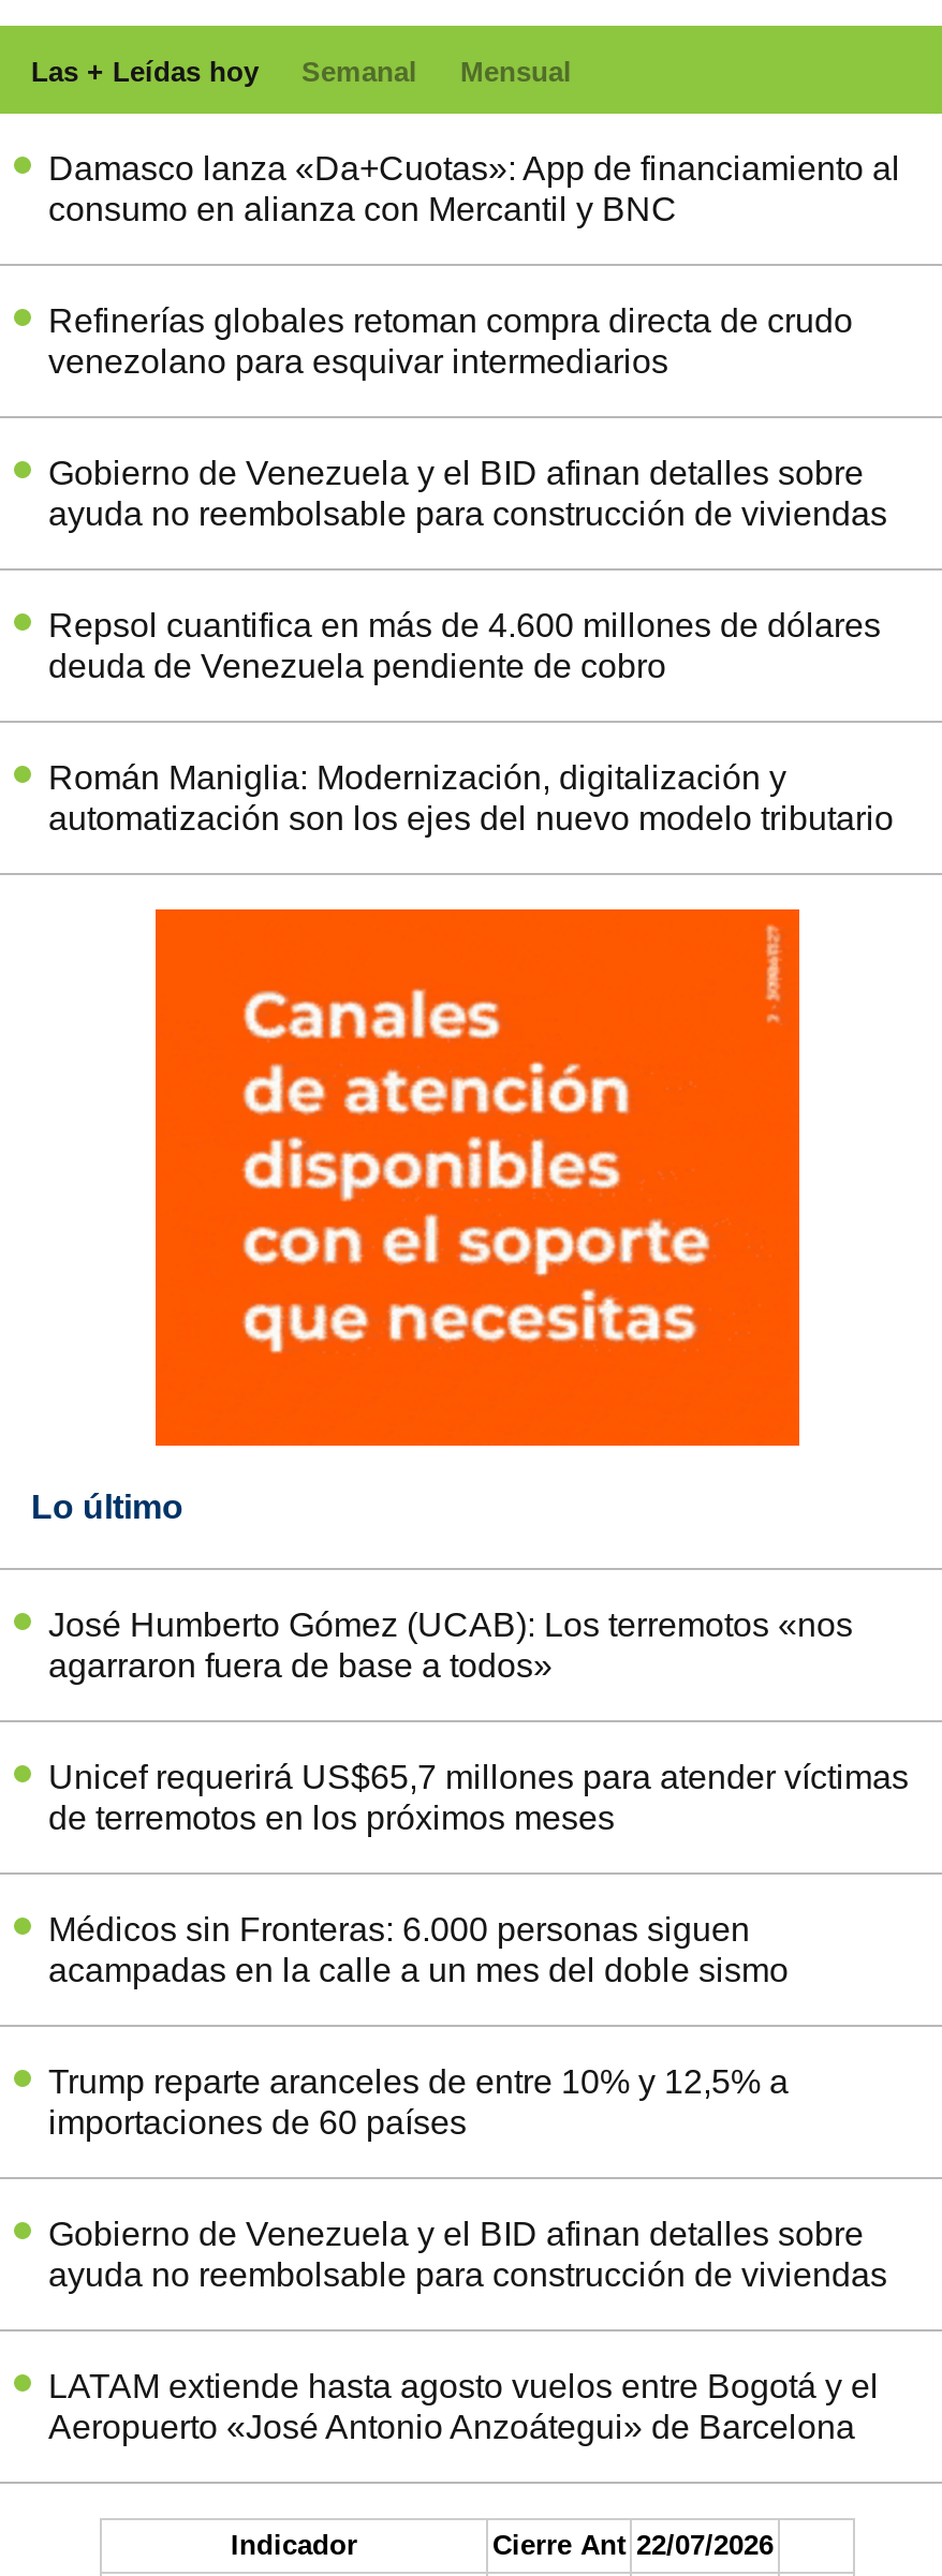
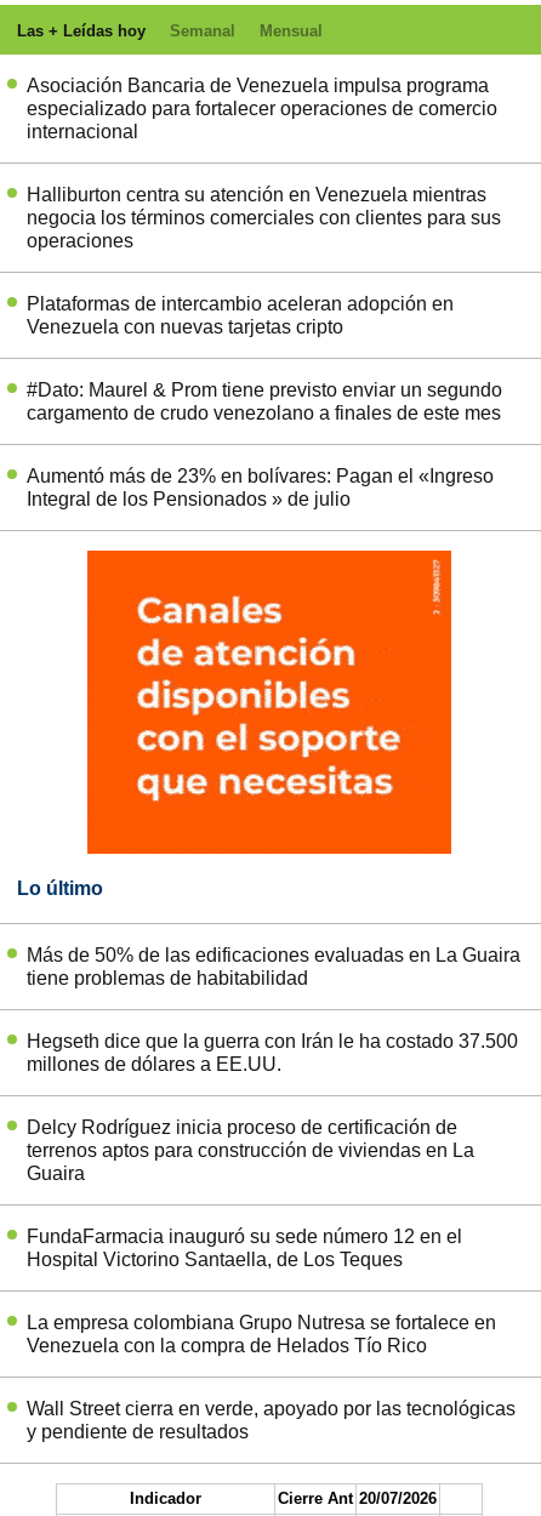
- Damasco lanza «Da+Cuotas»: App de financiamiento al
- consumo en alianza con Mercantil y BNC
+ Asociación Bancaria de Venezuela impulsa programa
+ especializado para fortalecer operaciones de comercio
+ internacional

- Refinerías globales retoman compra directa de crudo
- venezolano para esquivar intermediarios
+ Halliburton centra su atención en Venezuela mientras
+ negocia los términos comerciales con clientes para sus
+ operaciones

- Gobierno de Venezuela y el BID afinan detalles sobre
- ayuda no reembolsable para construcción de viviendas
+ Plataformas de intercambio aceleran adopción en
+ Venezuela con nuevas tarjetas cripto

- Repsol cuantifica en más de 4.600 millones de dólares
- deuda de Venezuela pendiente de cobro
+ #Dato: Maurel & Prom tiene previsto enviar un segundo
+ cargamento de crudo venezolano a finales de este mes

- Román Maniglia: Modernización, digitalización y
- automatización son los ejes del nuevo modelo tributario
+ Aumentó más de 23% en bolívares: Pagan el «Ingreso
+ Integral de los Pensionados » de julio

- José Humberto Gómez (UCAB): Los terremotos «nos
- agarraron fuera de base a todos»
+ Más de 50% de las edificaciones evaluadas en La Guaira
+ tiene problemas de habitabilidad

- Unicef requerirá US$65,7 millones para atender víctimas
- de terremotos en los próximos meses
+ Hegseth dice que la guerra con Irán le ha costado 37.500
+ millones de dólares a EE.UU.

- Médicos sin Fronteras: 6.000 personas siguen
- acampadas en la calle a un mes del doble sismo
+ Delcy Rodríguez inicia proceso de certificación de
+ terrenos aptos para construcción de viviendas en La
+ Guaira

- Trump reparte aranceles de entre 10% y 12,5% a
- importaciones de 60 países
+ FundaFarmacia inauguró su sede número 12 en el
+ Hospital Victorino Santaella, de Los Teques

- Gobierno de Venezuela y el BID afinan detalles sobre
- ayuda no reembolsable para construcción de viviendas
+ La empresa colombiana Grupo Nutresa se fortalece en
+ Venezuela con la compra de Helados Tío Rico

- LATAM extiende hasta agosto vuelos entre Bogotá y el
- Aeropuerto «José Antonio Anzoátegui» de Barcelona
+ Wall Street cierra en verde, apoyado por las tecnológicas
+ y pendiente de resultados

- Cierre Ant 22/07/2026
+ Cierre Ant 20/07/2026
